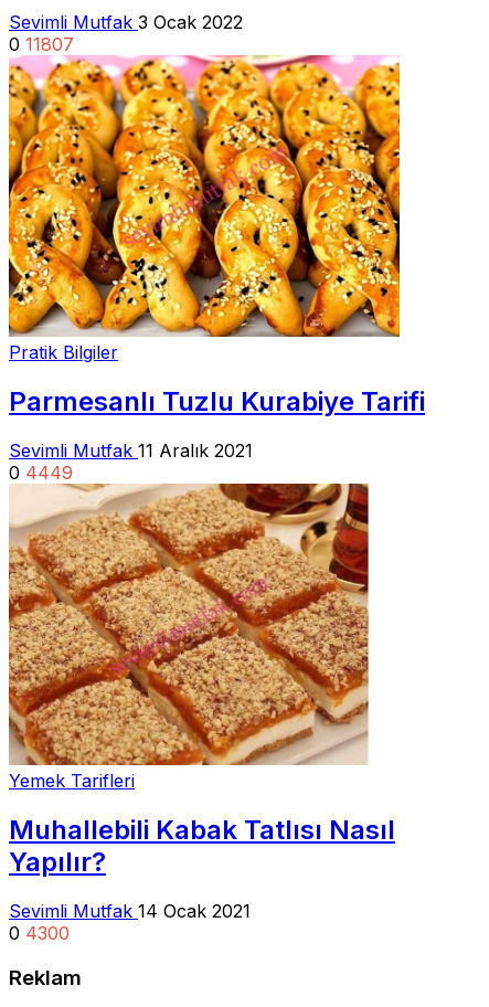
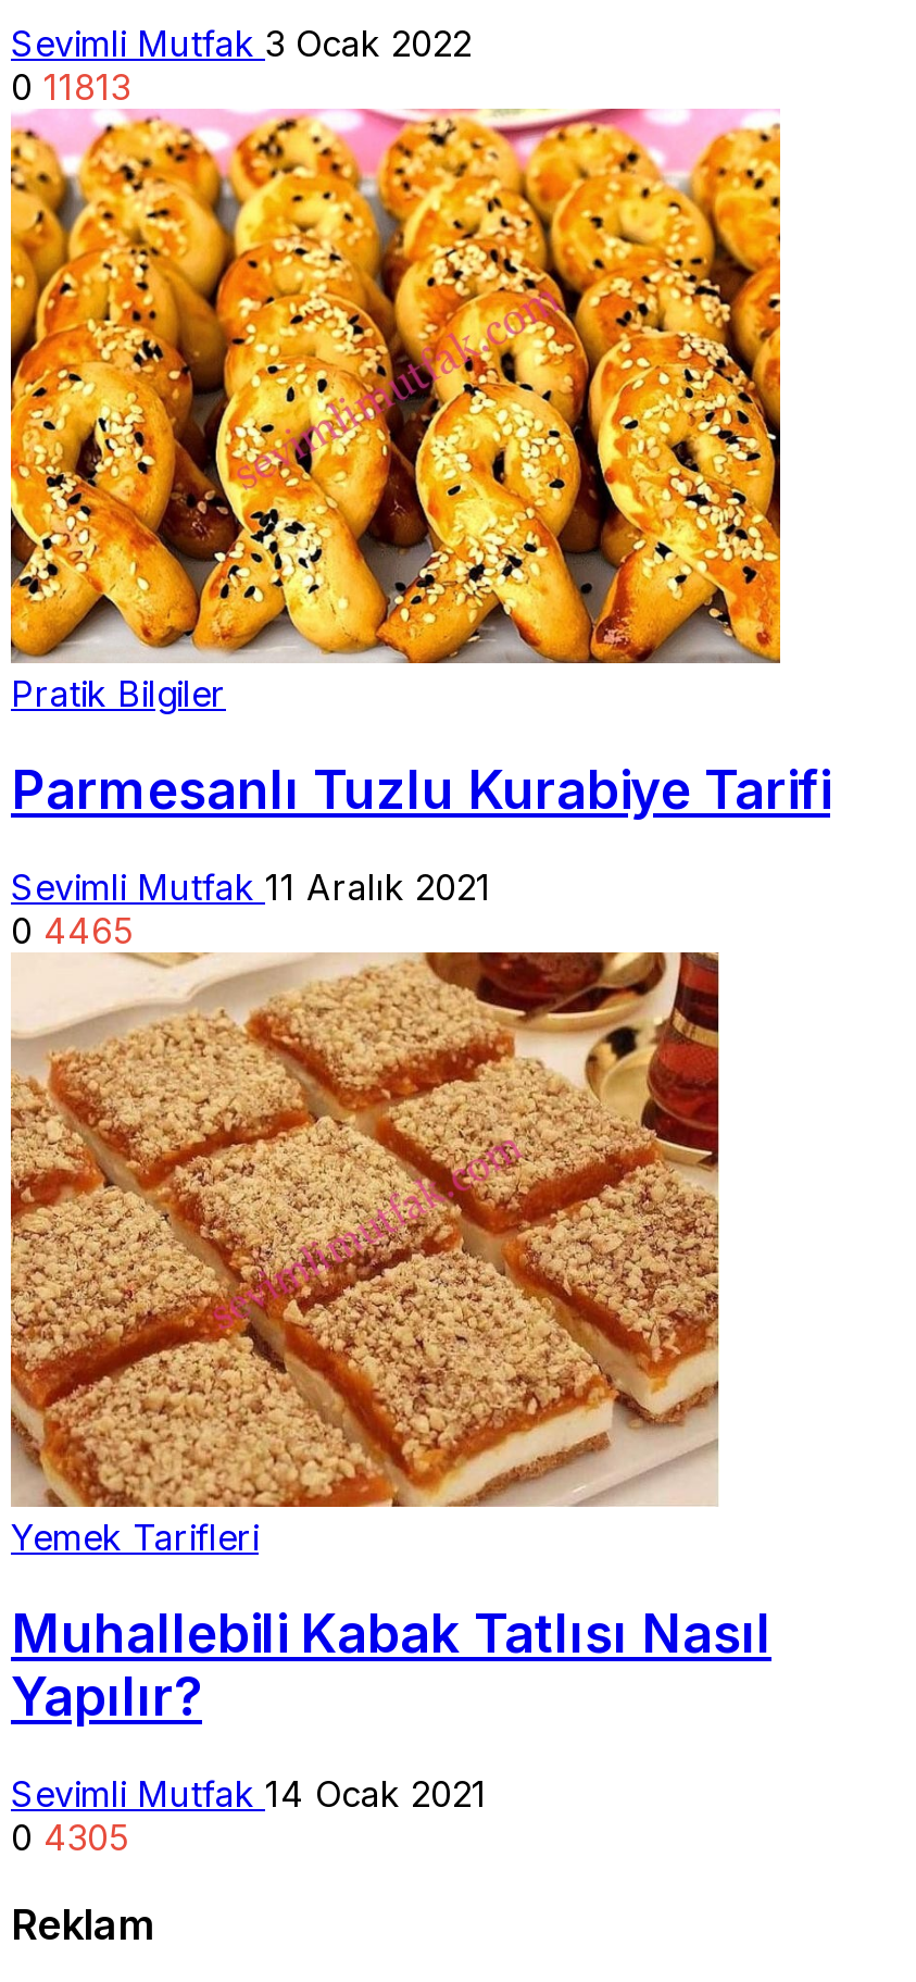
- 0 11807
+ 0 11813

- 0 4449
+ 0 4465

- 0 4300
+ 0 4305
